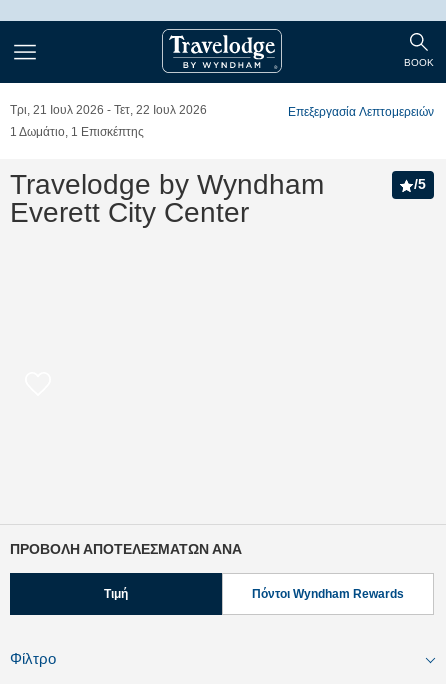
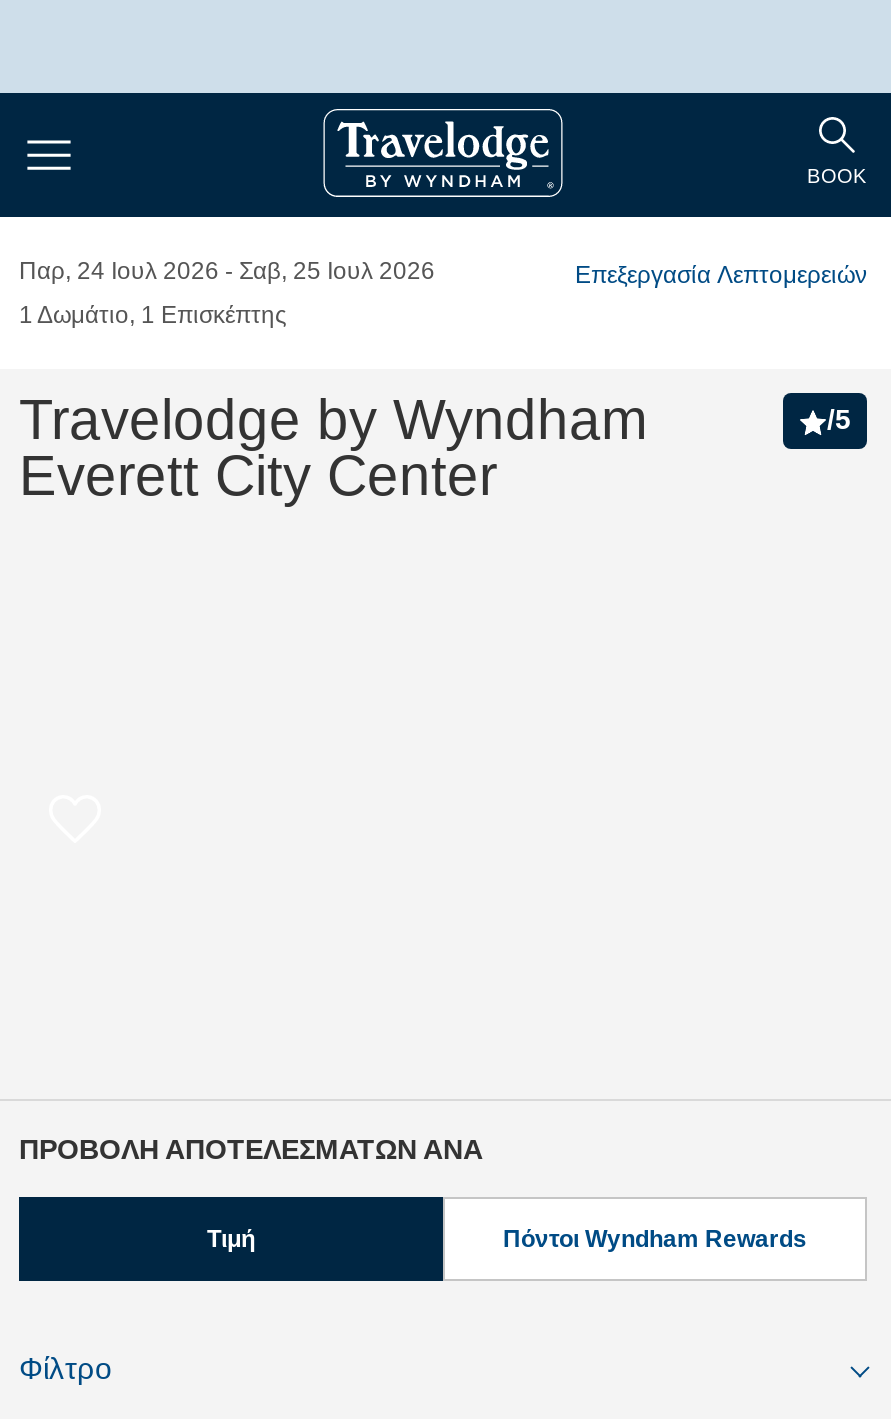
- Τρι, 21 Ιουλ 2026
+ Παρ, 24 Ιουλ 2026

- Τετ, 22 Ιουλ 2026
+ Σαβ, 25 Ιουλ 2026
